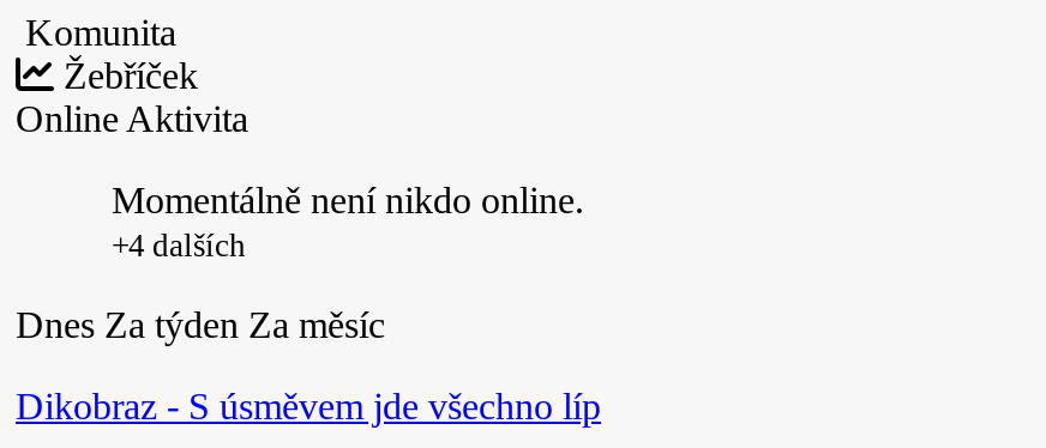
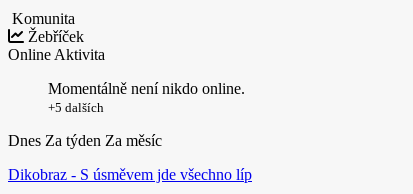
- +4 dalších
+ +5 dalších
